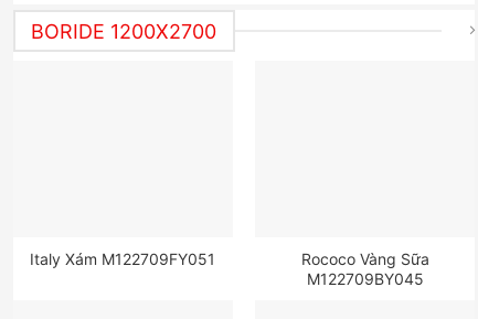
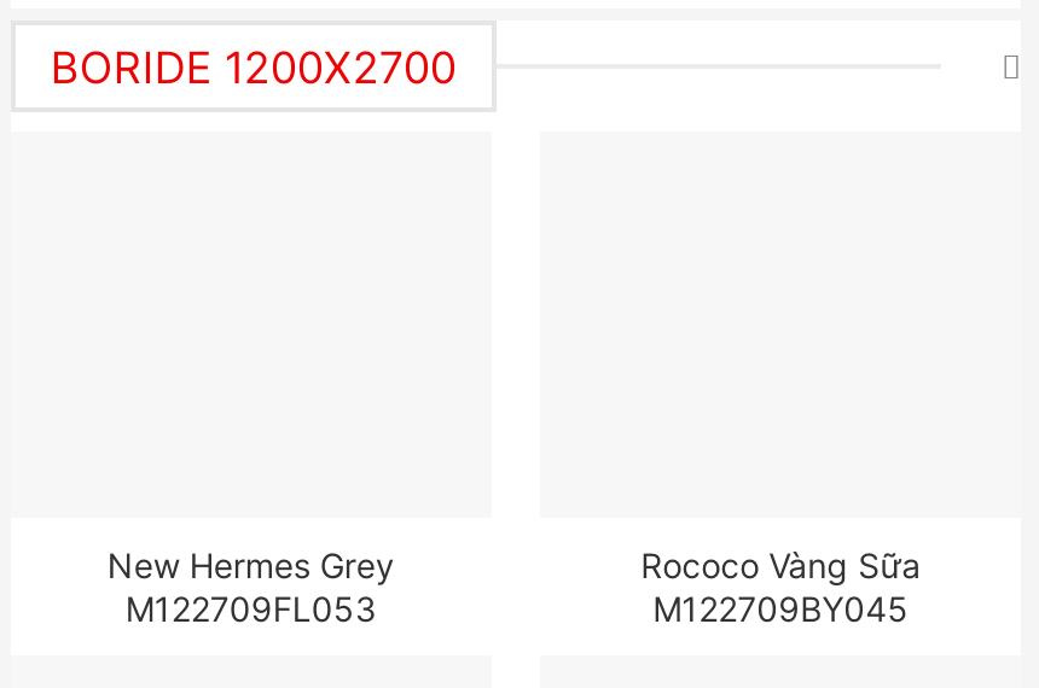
- Italy Xám M122709FY051
+ New Hermes Grey
+ M122709FL053
